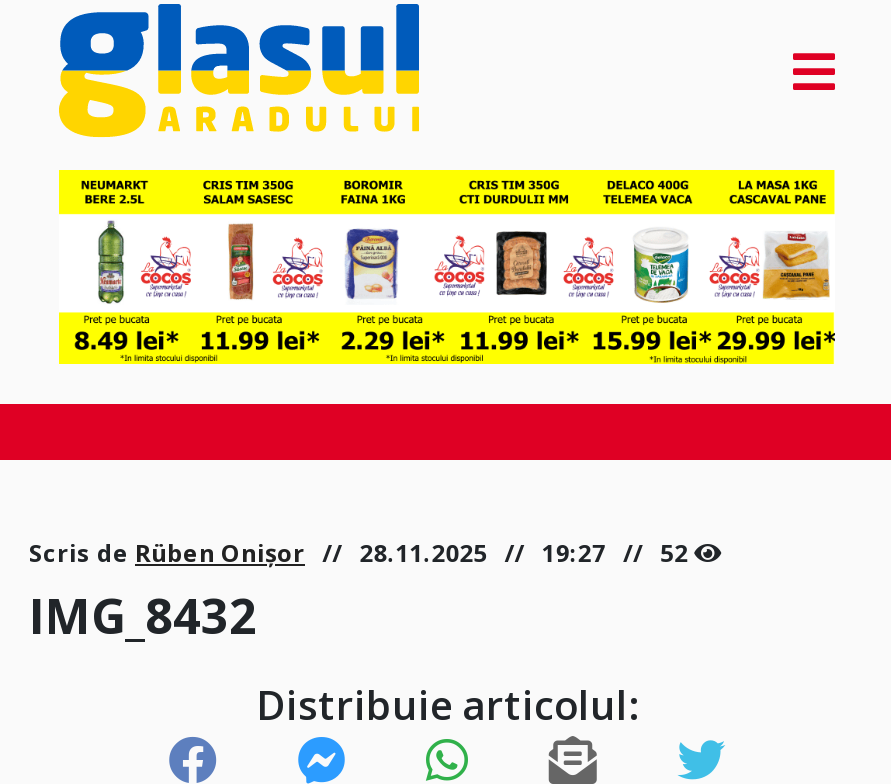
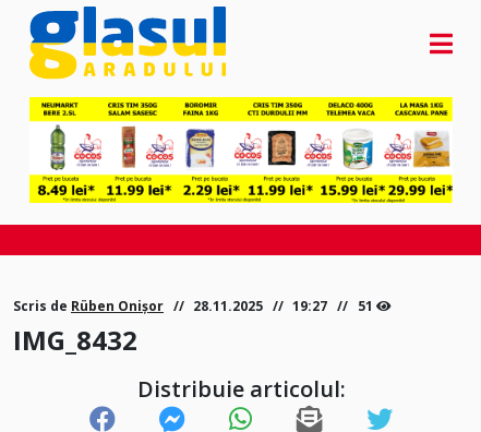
- Scris de Rüben Onișor 28.11.2025 19:27 52
+ Scris de Rüben Onișor 28.11.2025 19:27 51
